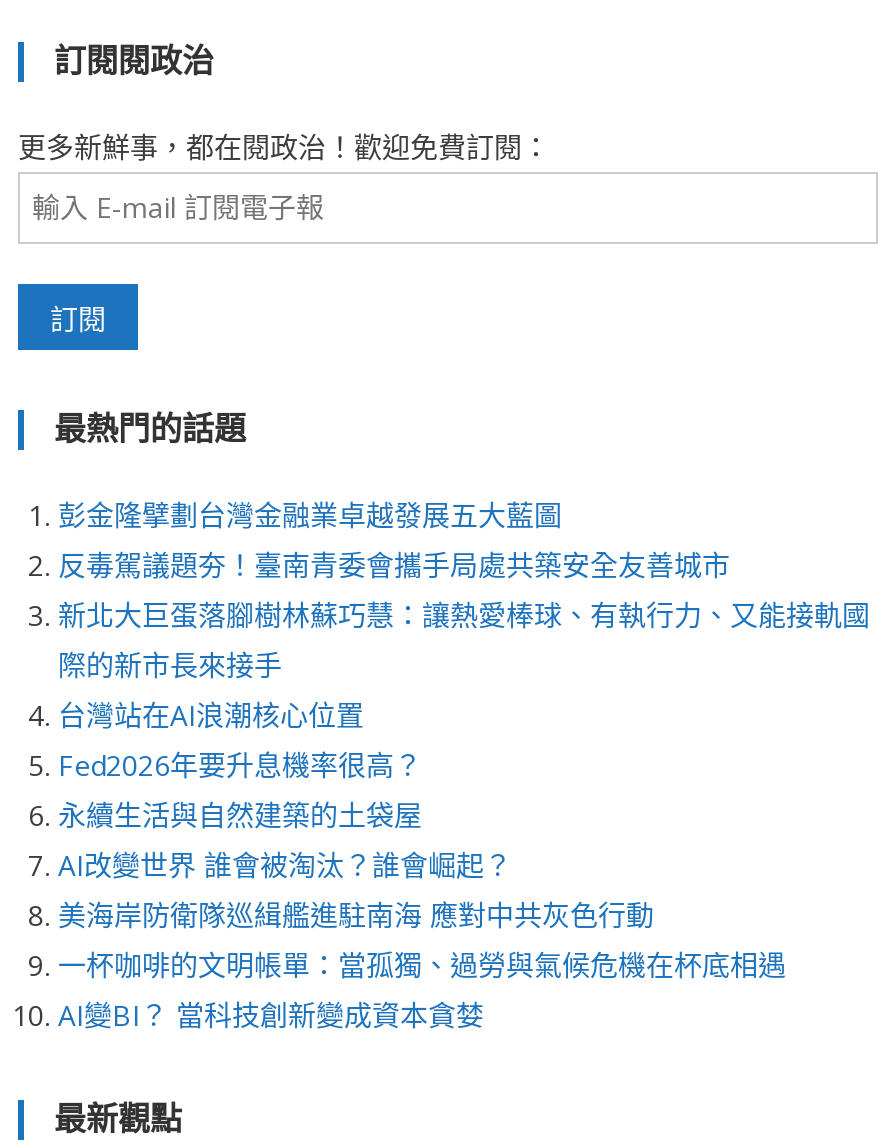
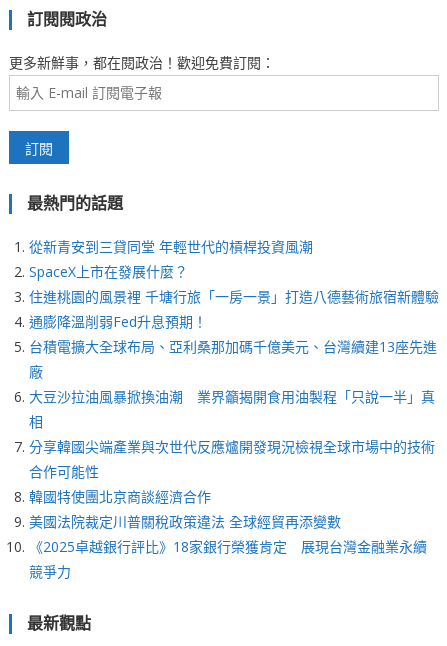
- 彭金隆擘劃台灣金融業卓越發展五大藍圖
- 反毒駕議題夯！臺南青委會攜手局處共築安全友善城市
- 新北大巨蛋落腳樹林蘇巧慧：讓熱愛棒球、有執行力、又能接軌國
- 際的新市長來接手
- 台灣站在AI浪潮核心位置
- Fed2026年要升息機率很高？
- 永續生活與自然建築的土袋屋
- AI改變世界 誰會被淘汰？誰會崛起？
- 美海岸防衛隊巡緝艦進駐南海 應對中共灰色行動
- 一杯咖啡的文明帳單：當孤獨、過勞與氣候危機在杯底相遇
- AI變BI？ 當科技創新變成資本貪婪
+ 從新青安到三貸同堂 年輕世代的槓桿投資風潮
+ SpaceX上市在發展什麼？
+ 住進桃園的風景裡 千塘行旅「一房一景」打造八德藝術旅宿新體驗
+ 通膨降溫削弱Fed升息預期！
+ 台積電擴大全球布局、亞利桑那加碼千億美元、台灣續建13座先進
+ 廠
+ 大豆沙拉油風暴掀換油潮 業界籲揭開食用油製程「只說一半」真
+ 相
+ 分享韓國尖端產業與次世代反應爐開發現況檢視全球市場中的技術
+ 合作可能性
+ 韓國特使團北京商談經濟合作
+ 美國法院裁定川普關稅政策違法 全球經貿再添變數
+ 《2025卓越銀行評比》18家銀行榮獲肯定 展現台灣金融業永續
+ 競爭力
